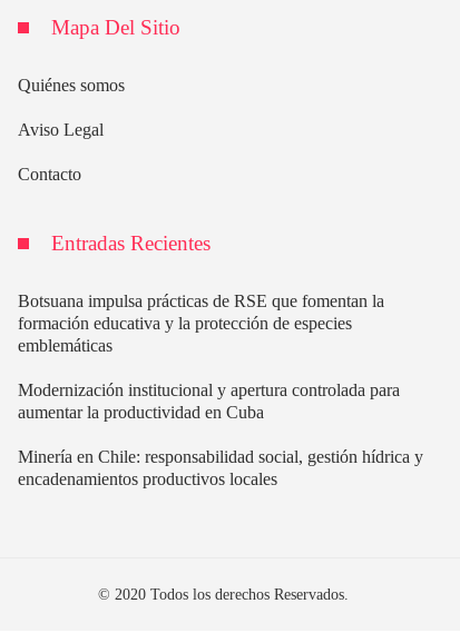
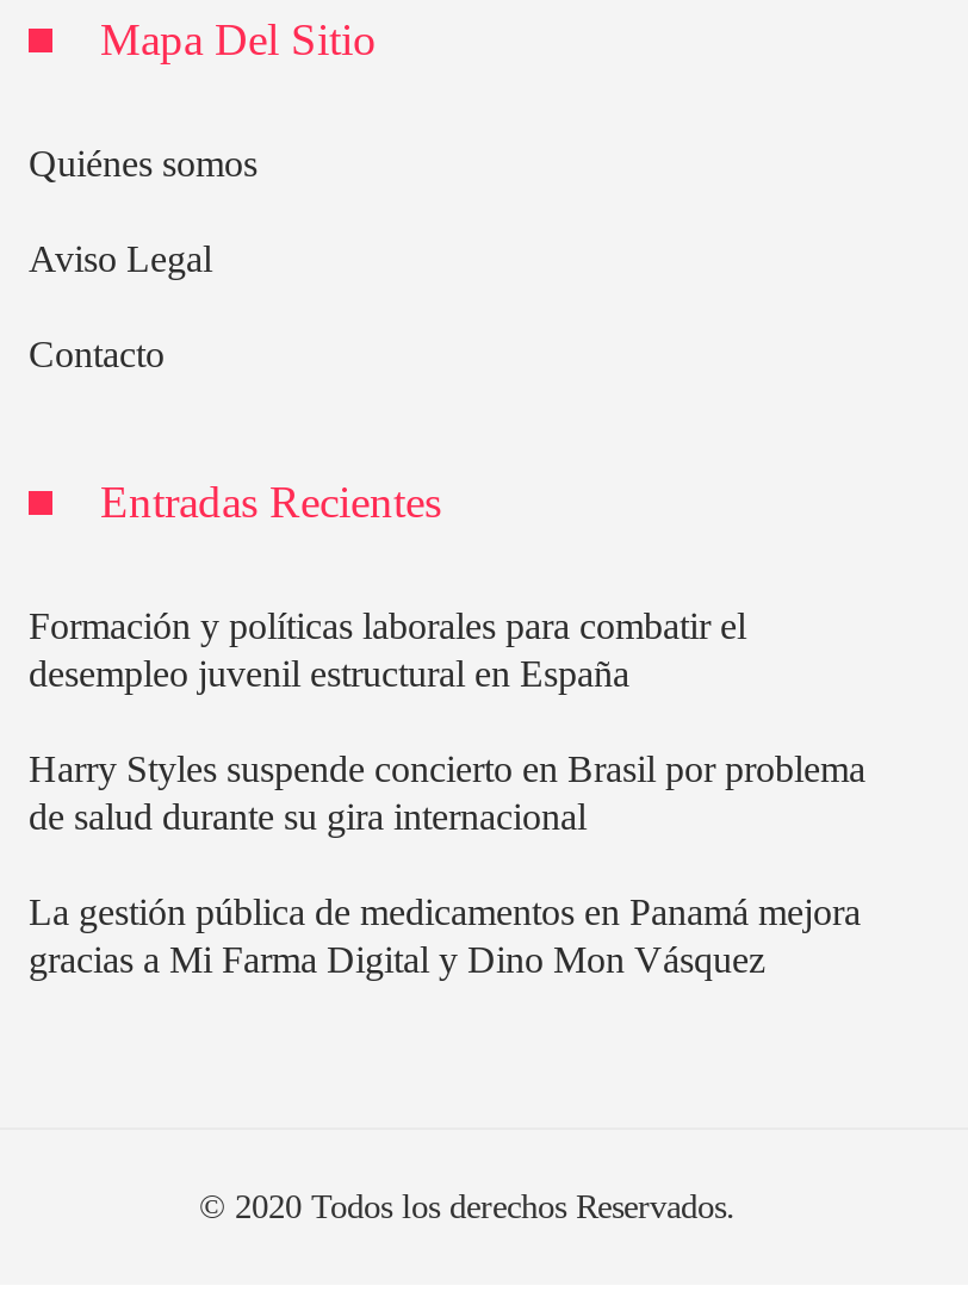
- Botsuana impulsa prácticas de RSE que fomentan la
- formación educativa y la protección de especies
- emblemáticas
+ Formación y políticas laborales para combatir el
+ desempleo juvenil estructural en España

- Modernización institucional y apertura controlada para
- aumentar la productividad en Cuba
+ Harry Styles suspende concierto en Brasil por problema
+ de salud durante su gira internacional

- Minería en Chile: responsabilidad social, gestión hídrica y
- encadenamientos productivos locales
+ La gestión pública de medicamentos en Panamá mejora
+ gracias a Mi Farma Digital y Dino Mon Vásquez
